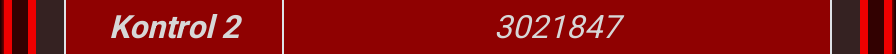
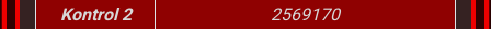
- 3021847
+ 2569170
